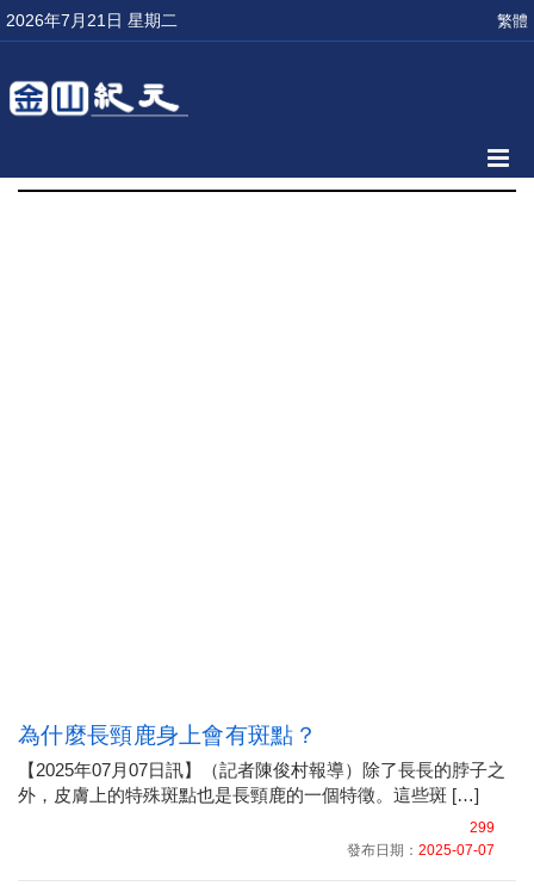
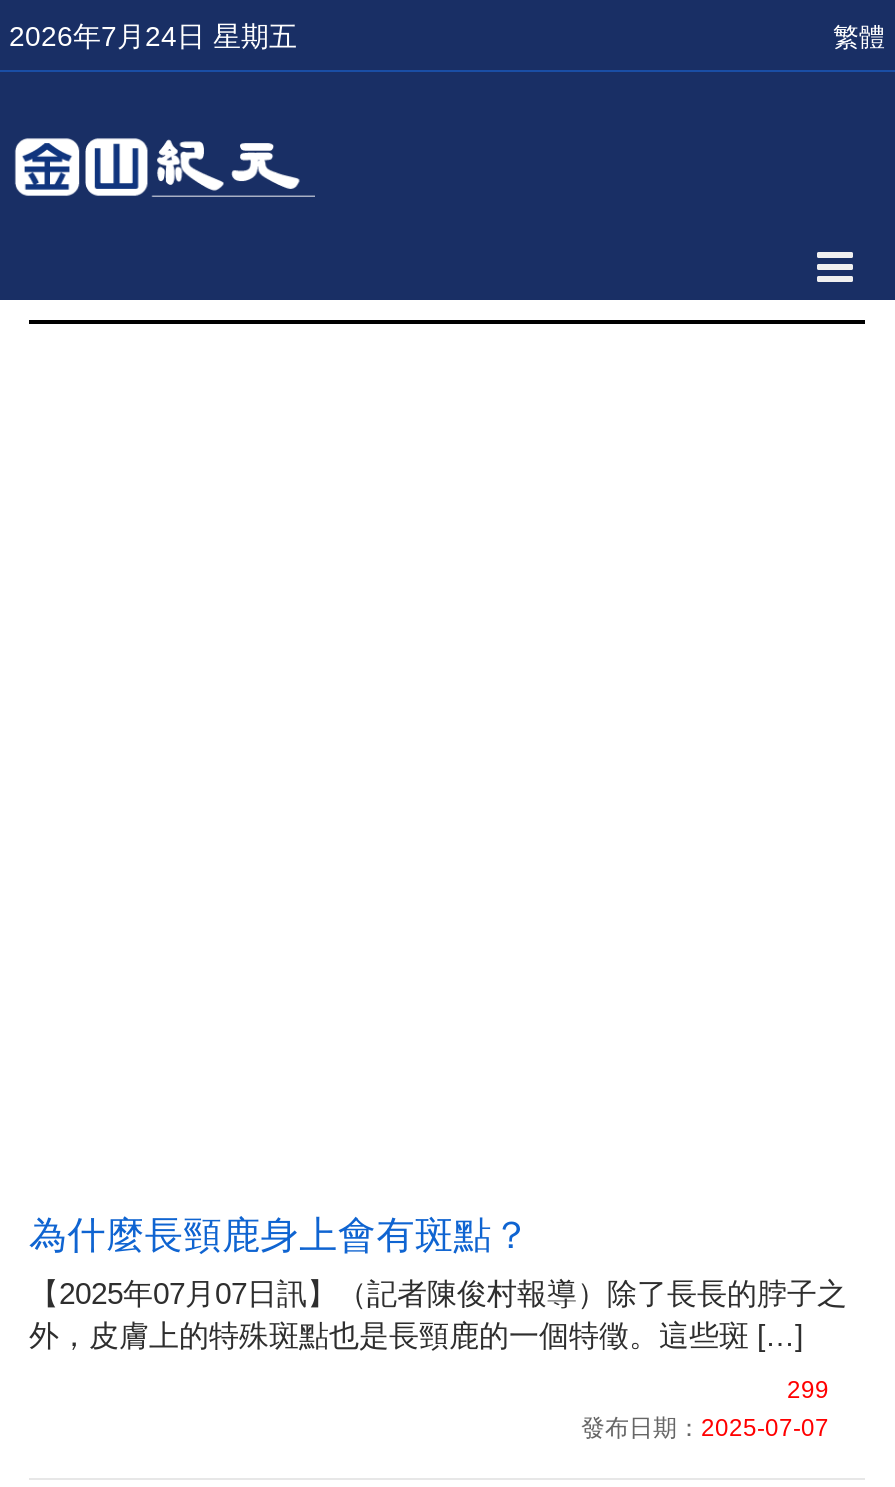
- 2026年7月21日 星期二
+ 2026年7月24日 星期五
